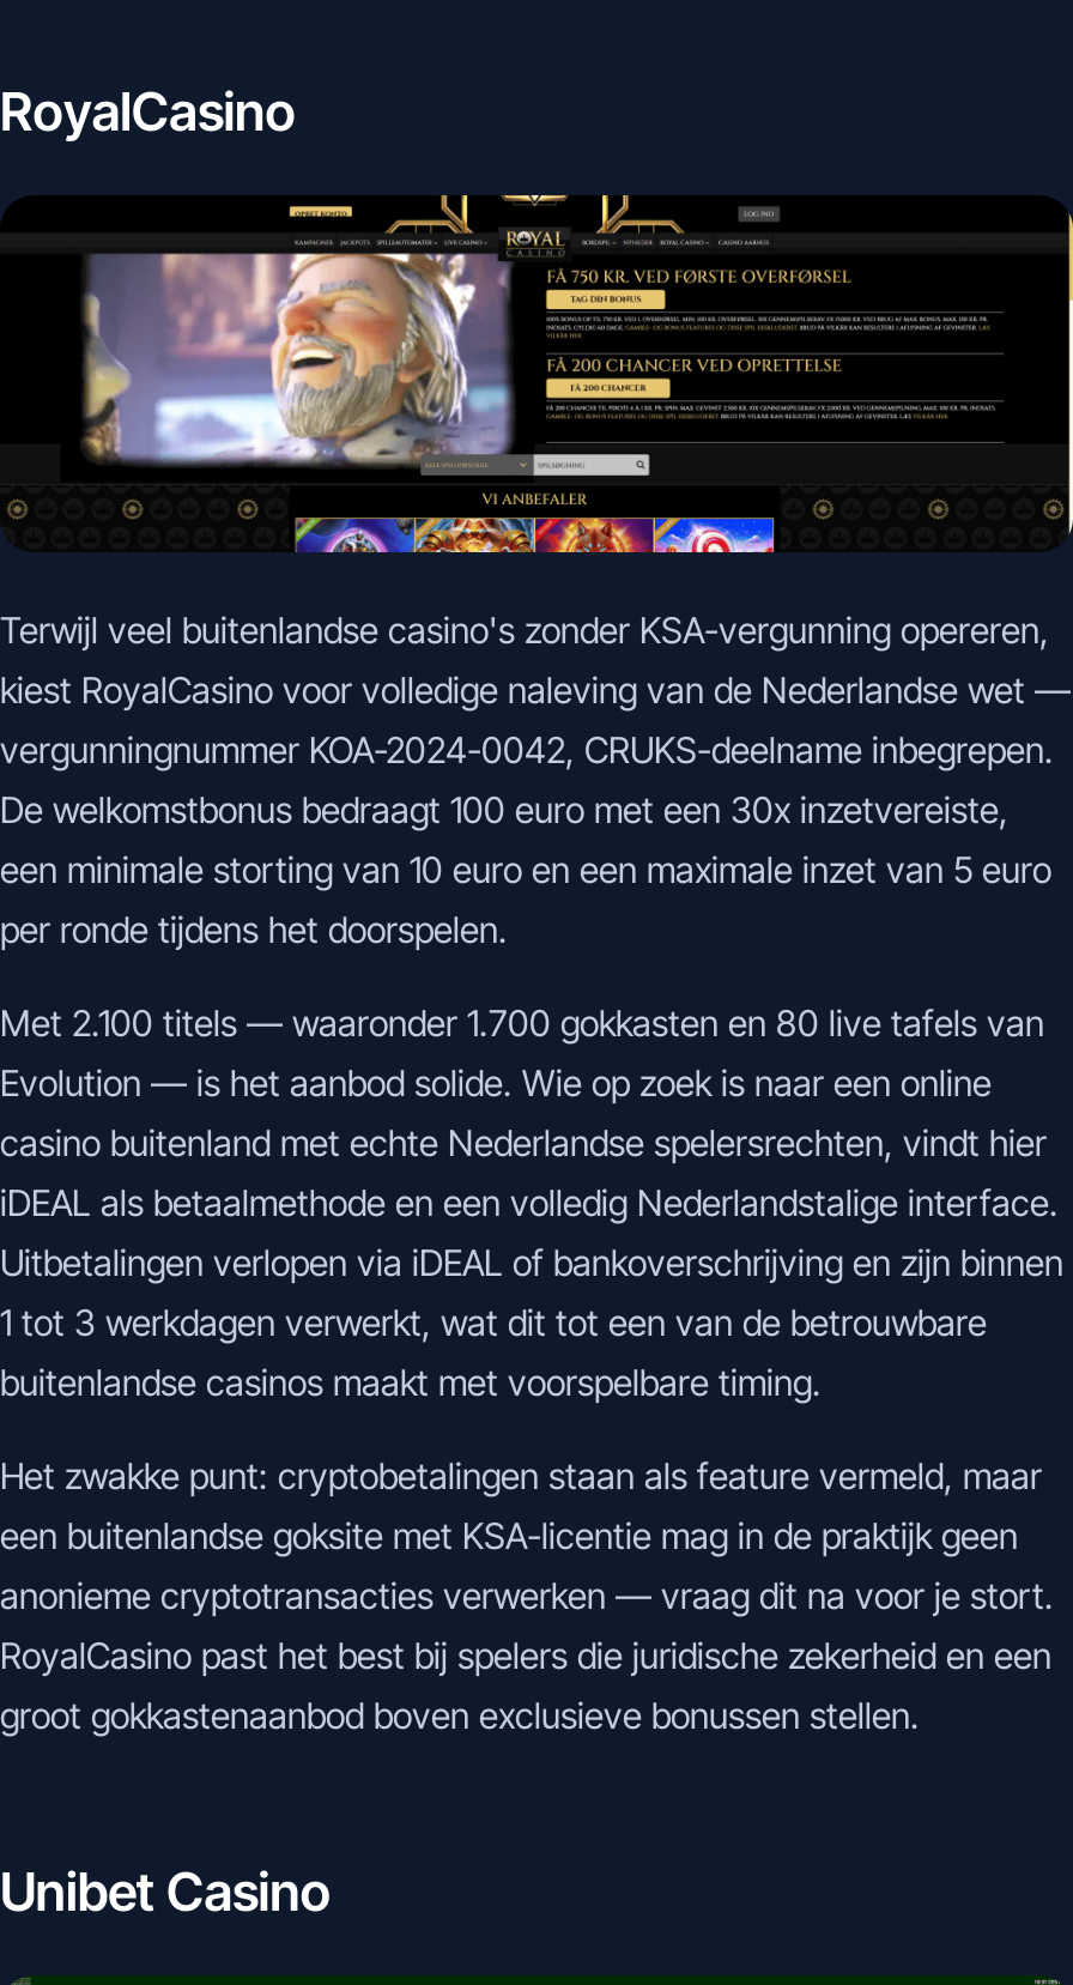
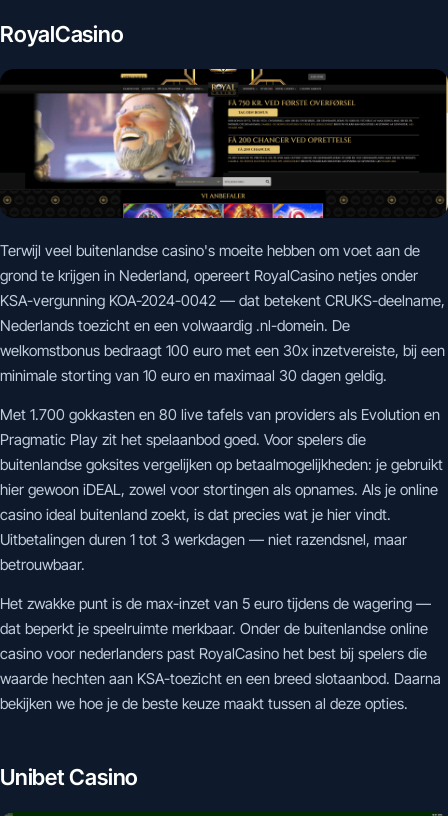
- Terwijl veel buitenlandse casino's zonder KSA-vergunning opereren,
- kiest RoyalCasino voor volledige naleving van de Nederlandse wet —
- vergunningnummer KOA-2024-0042, CRUKS-deelname inbegrepen.
- De welkomstbonus bedraagt 100 euro met een 30x inzetvereiste,
- een minimale storting van 10 euro en een maximale inzet van 5 euro
- per ronde tijdens het doorspelen.
+ Terwijl veel buitenlandse casino's moeite hebben om voet aan de
+ grond te krijgen in Nederland, opereert RoyalCasino netjes onder
+ KSA-vergunning KOA-2024-0042 — dat betekent CRUKS-deelname,
+ Nederlands toezicht en een volwaardig .nl-domein. De
+ welkomstbonus bedraagt 100 euro met een 30x inzetvereiste, bij een
+ minimale storting van 10 euro en maximaal 30 dagen geldig.

- Met 2.100 titels — waaronder 1.700 gokkasten en 80 live tafels van
- Evolution — is het aanbod solide. Wie op zoek is naar een online
- casino buitenland met echte Nederlandse spelersrechten, vindt hier
- iDEAL als betaalmethode en een volledig Nederlandstalige interface.
- Uitbetalingen verlopen via iDEAL of bankoverschrijving en zijn binnen
- 1 tot 3 werkdagen verwerkt, wat dit tot een van de betrouwbare
- buitenlandse casinos maakt met voorspelbare timing.
+ Met 1.700 gokkasten en 80 live tafels van providers als Evolution en
+ Pragmatic Play zit het spelaanbod goed. Voor spelers die
+ buitenlandse goksites vergelijken op betaalmogelijkheden: je gebruikt
+ hier gewoon iDEAL, zowel voor stortingen als opnames. Als je online
+ casino ideal buitenland zoekt, is dat precies wat je hier vindt.
+ Uitbetalingen duren 1 tot 3 werkdagen — niet razendsnel, maar
+ betrouwbaar.

- Het zwakke punt: cryptobetalingen staan als feature vermeld, maar
- een buitenlandse goksite met KSA-licentie mag in de praktijk geen
- anonieme cryptotransacties verwerken — vraag dit na voor je stort.
- RoyalCasino past het best bij spelers die juridische zekerheid en een
- groot gokkastenaanbod boven exclusieve bonussen stellen.
+ Het zwakke punt is de max-inzet van 5 euro tijdens de wagering —
+ dat beperkt je speelruimte merkbaar. Onder de buitenlandse online
+ casino voor nederlanders past RoyalCasino het best bij spelers die
+ waarde hechten aan KSA-toezicht en een breed slotaanbod. Daarna
+ bekijken we hoe je de beste keuze maakt tussen al deze opties.
